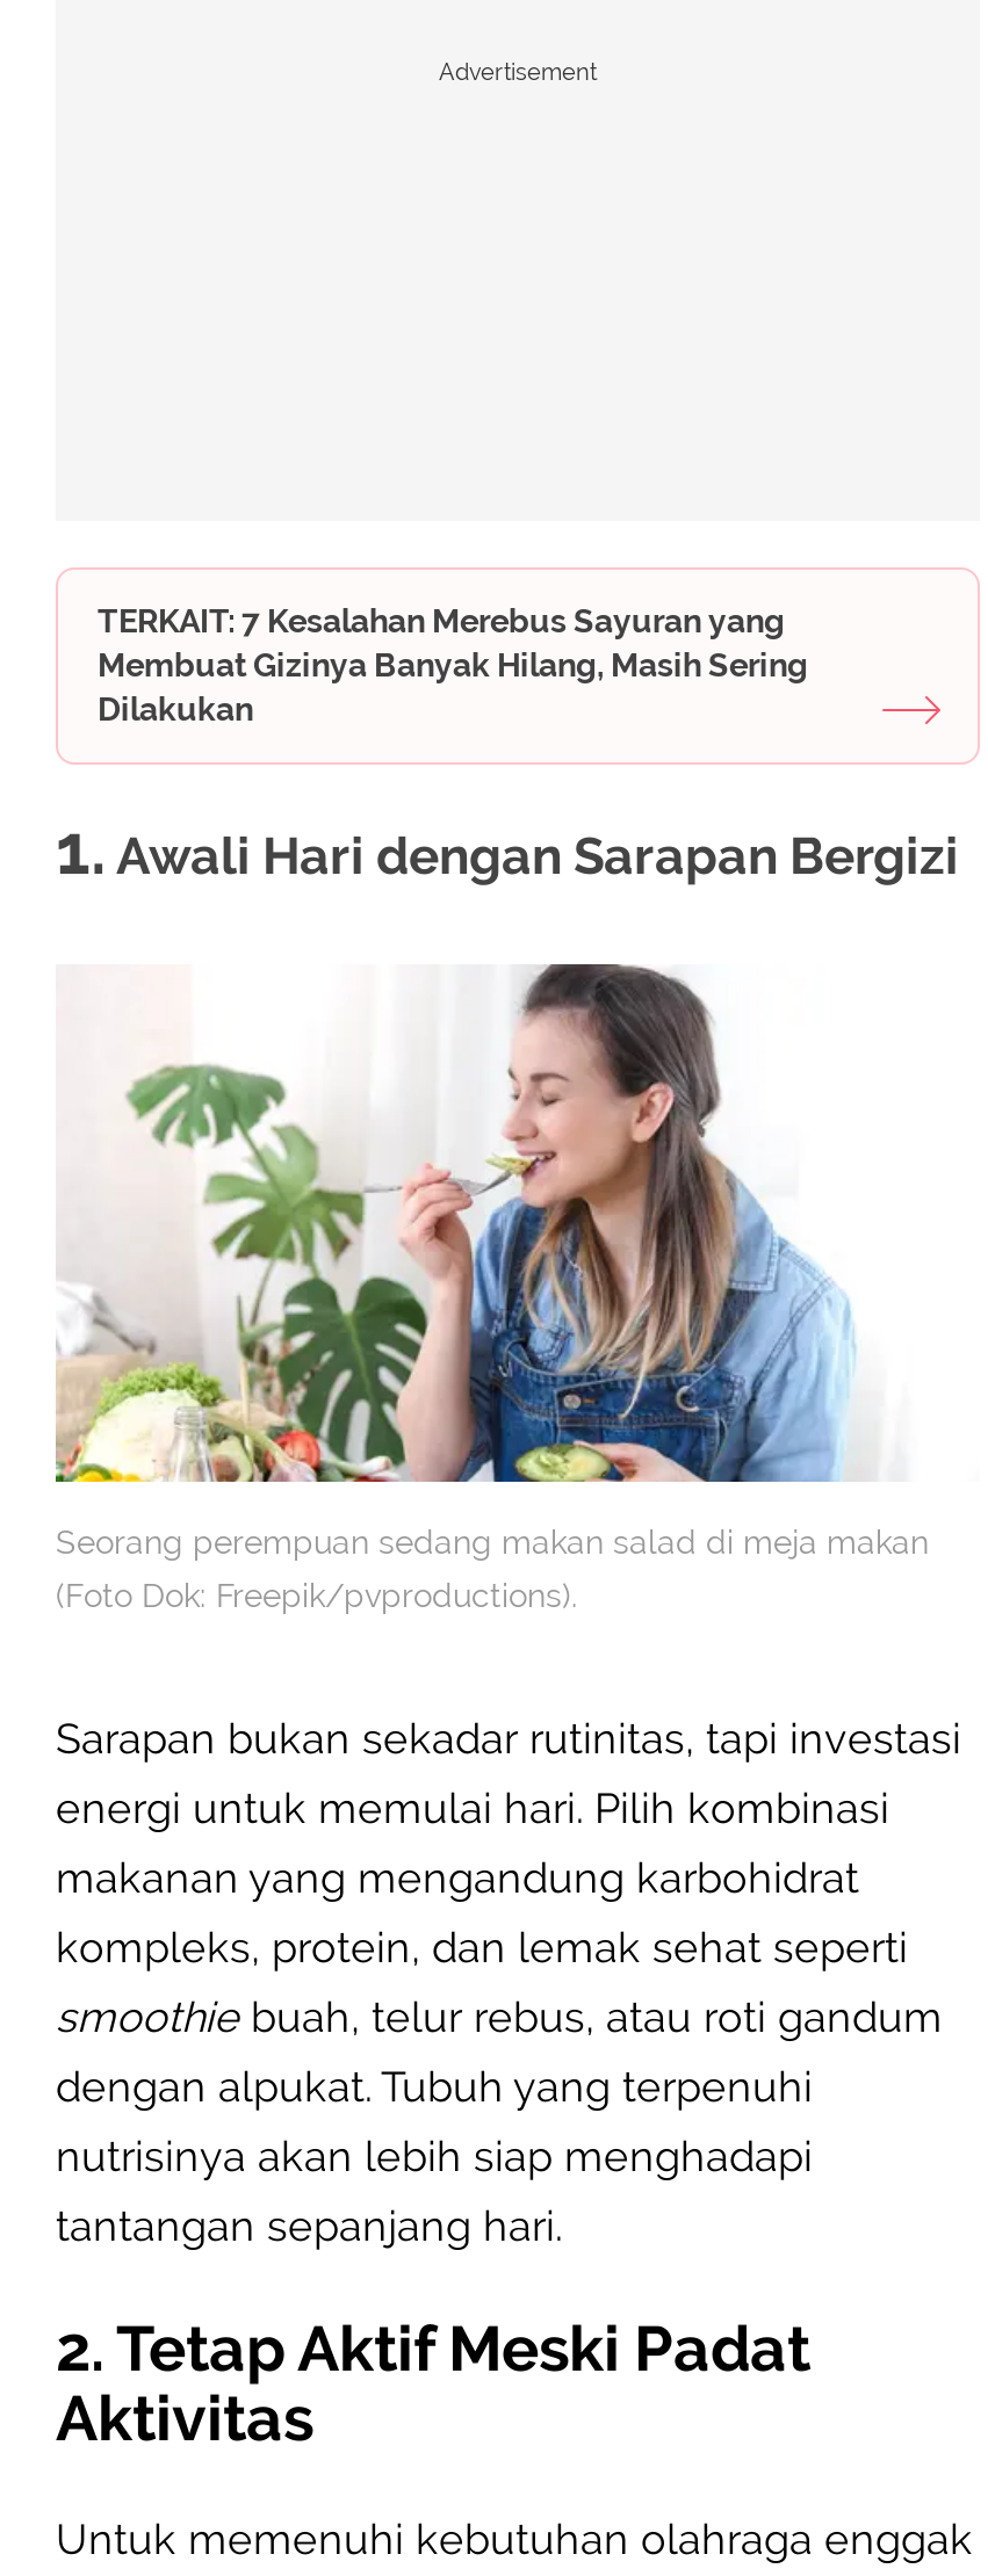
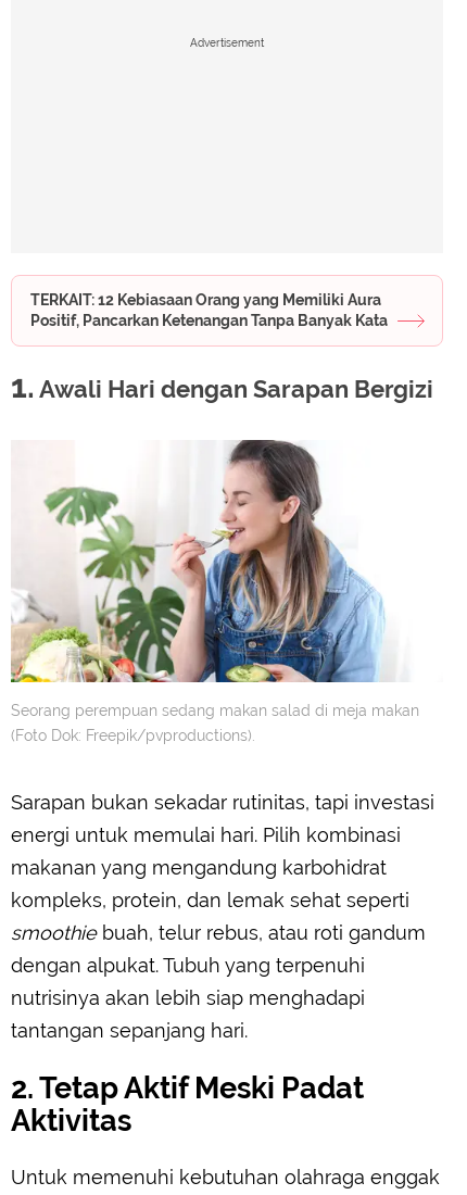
- TERKAIT: 7 Kesalahan Merebus Sayuran yang
- Membuat Gizinya Banyak Hilang, Masih Sering
- Dilakukan
+ TERKAIT: 12 Kebiasaan Orang yang Memiliki Aura
+ Positif, Pancarkan Ketenangan Tanpa Banyak Kata
